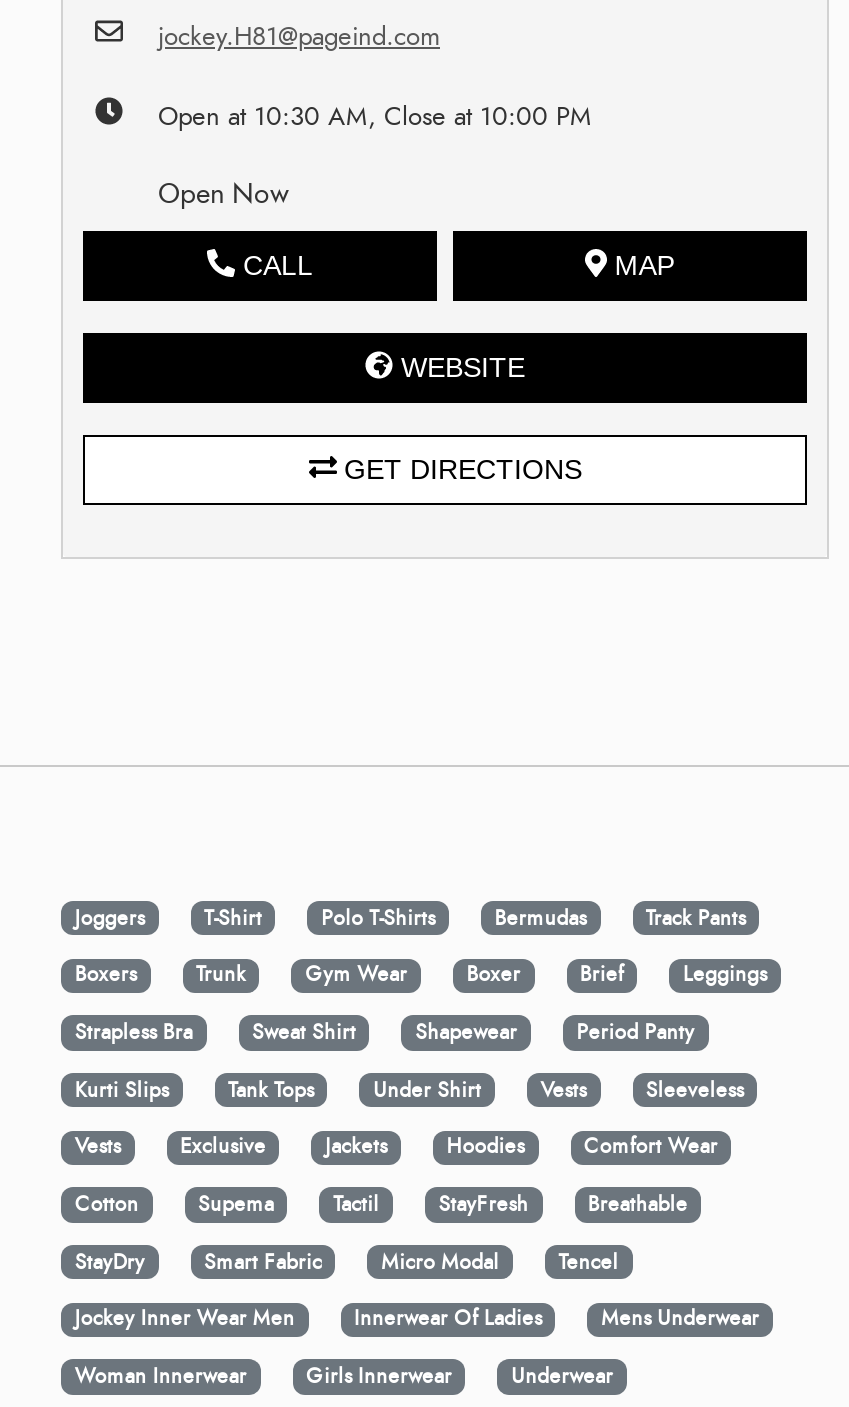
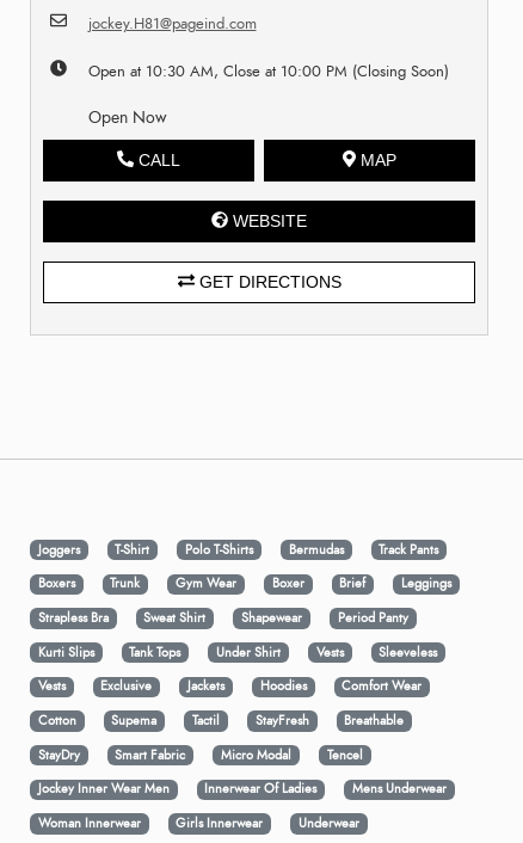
- Open at 10:30 AM, Close at 10:00 PM
+ Open at 10:30 AM, Close at 10:00 PM (Closing Soon)
